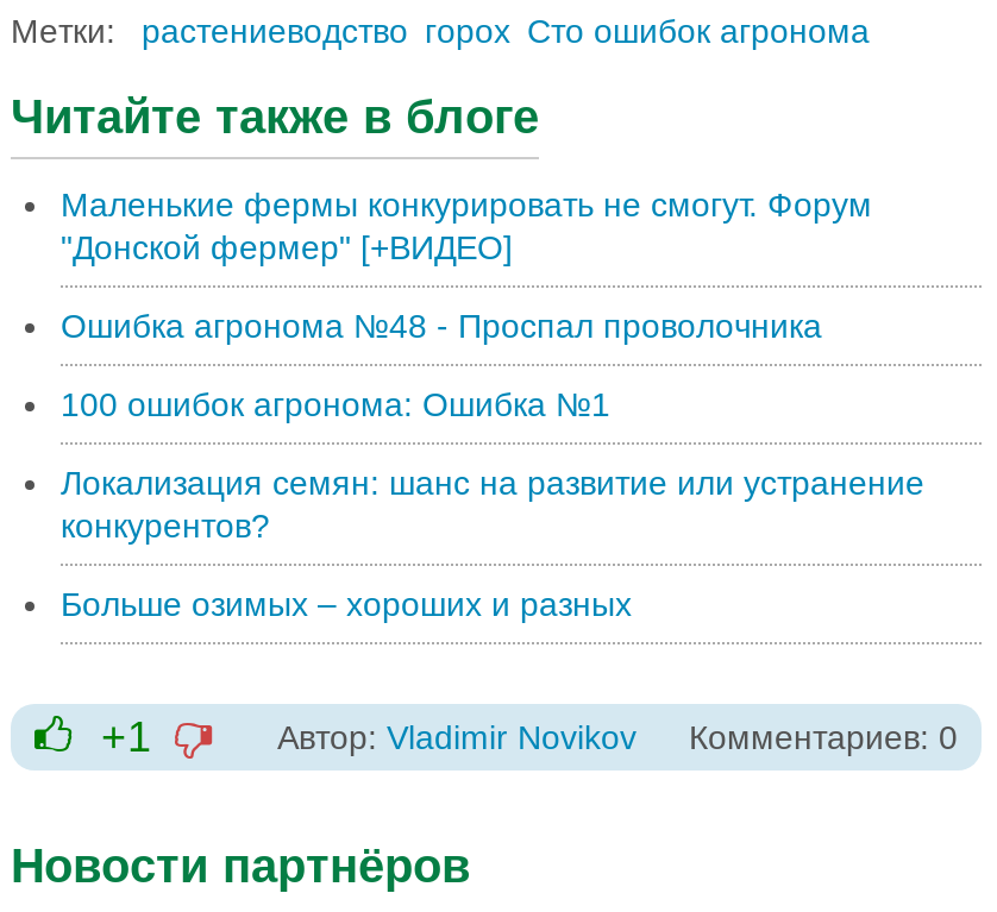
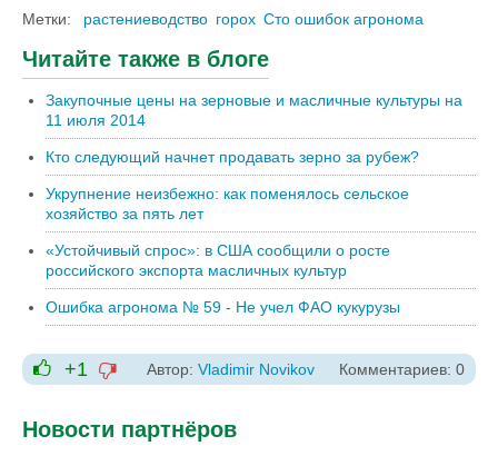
- Маленькие фермы конкурировать не смогут. Форум
- "Донской фермер" [+ВИДЕО]
+ Закупочные цены на зерновые и масличные культуры на
+ 11 июля 2014

- Ошибка агронома №48 - Проспал проволочника
+ Кто следующий начнет продавать зерно за рубеж?

- 100 ошибок агронома: Ошибка №1
+ Укрупнение неизбежно: как поменялось сельское
+ хозяйство за пять лет

- Локализация семян: шанс на развитие или устранение
- конкурентов?
+ «Устойчивый спрос»: в США сообщили о росте
+ российского экспорта масличных культур

- Больше озимых – хороших и разных
+ Ошибка агронома № 59 - Не учел ФАО кукурузы
